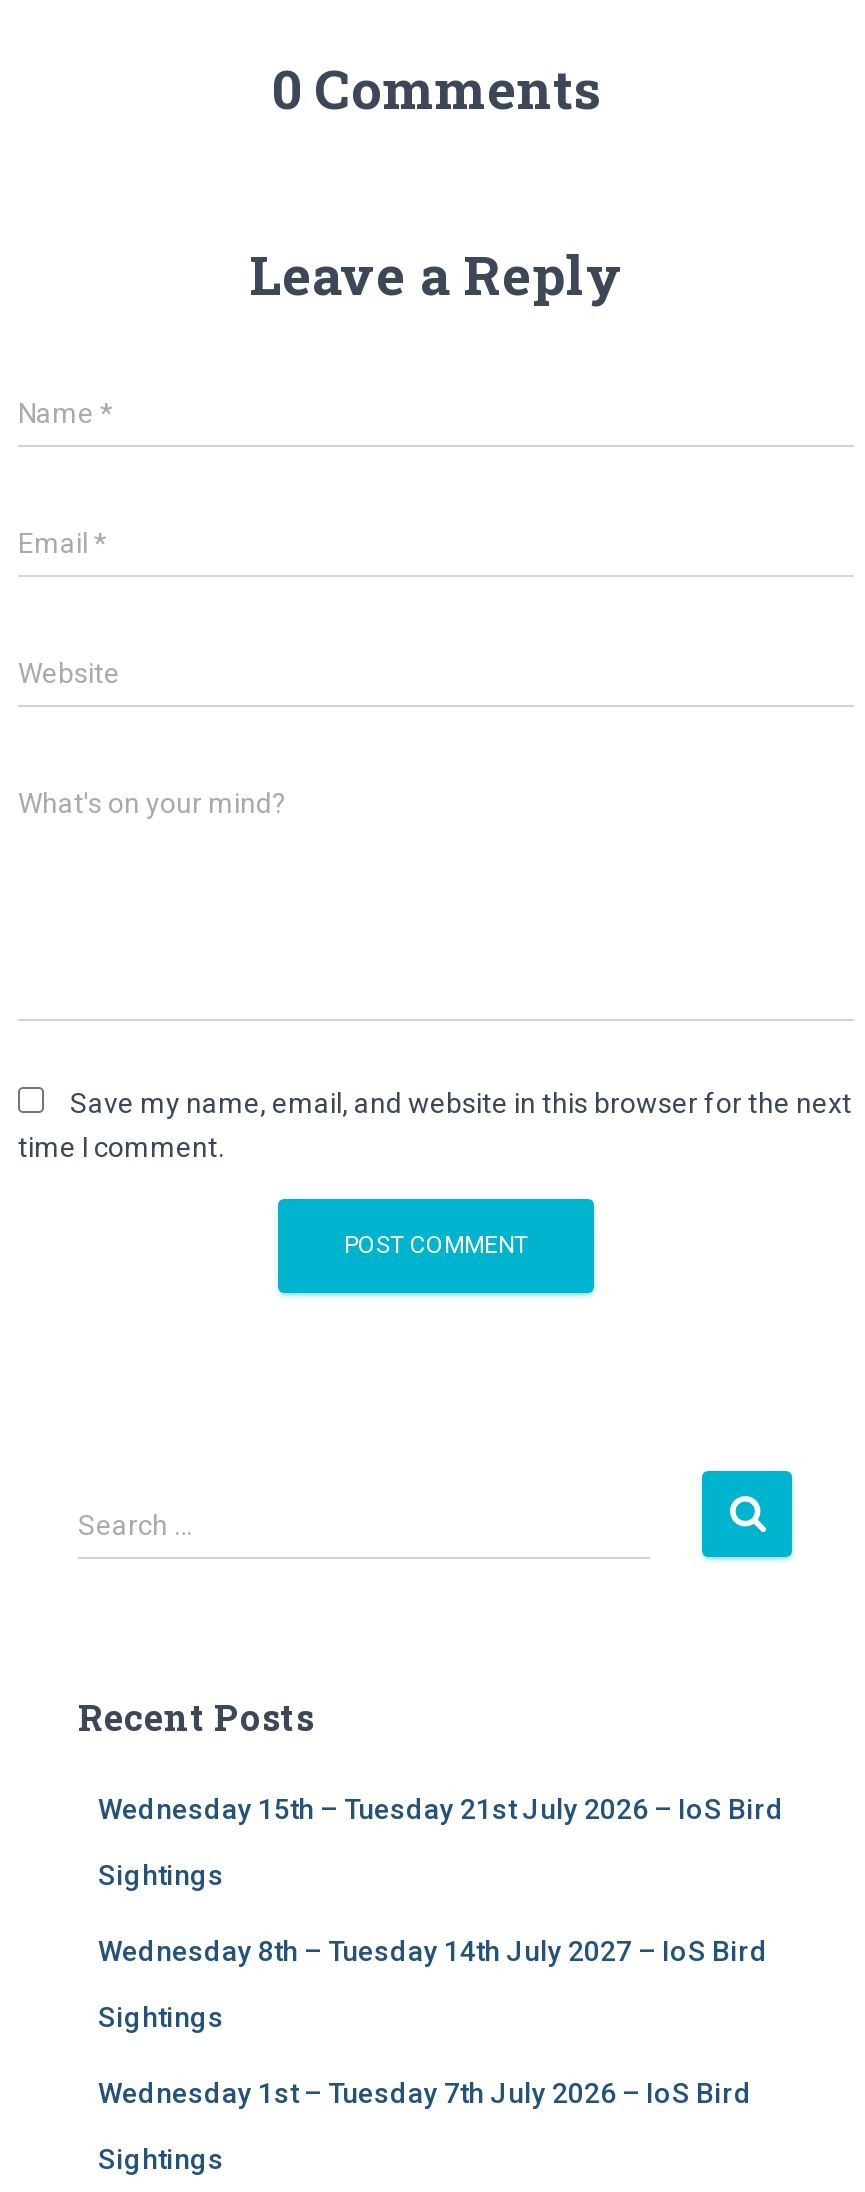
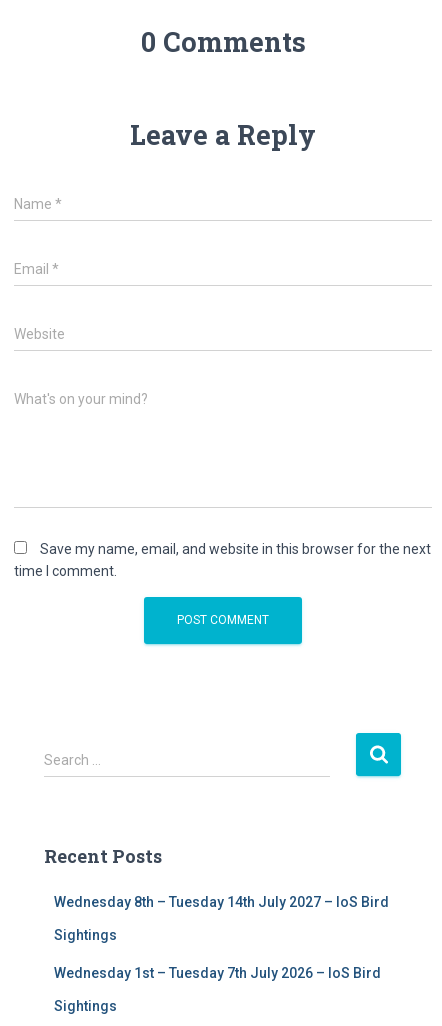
- Wednesday 15th – Tuesday 21st July 2026 – IoS Bird
- Sightings
